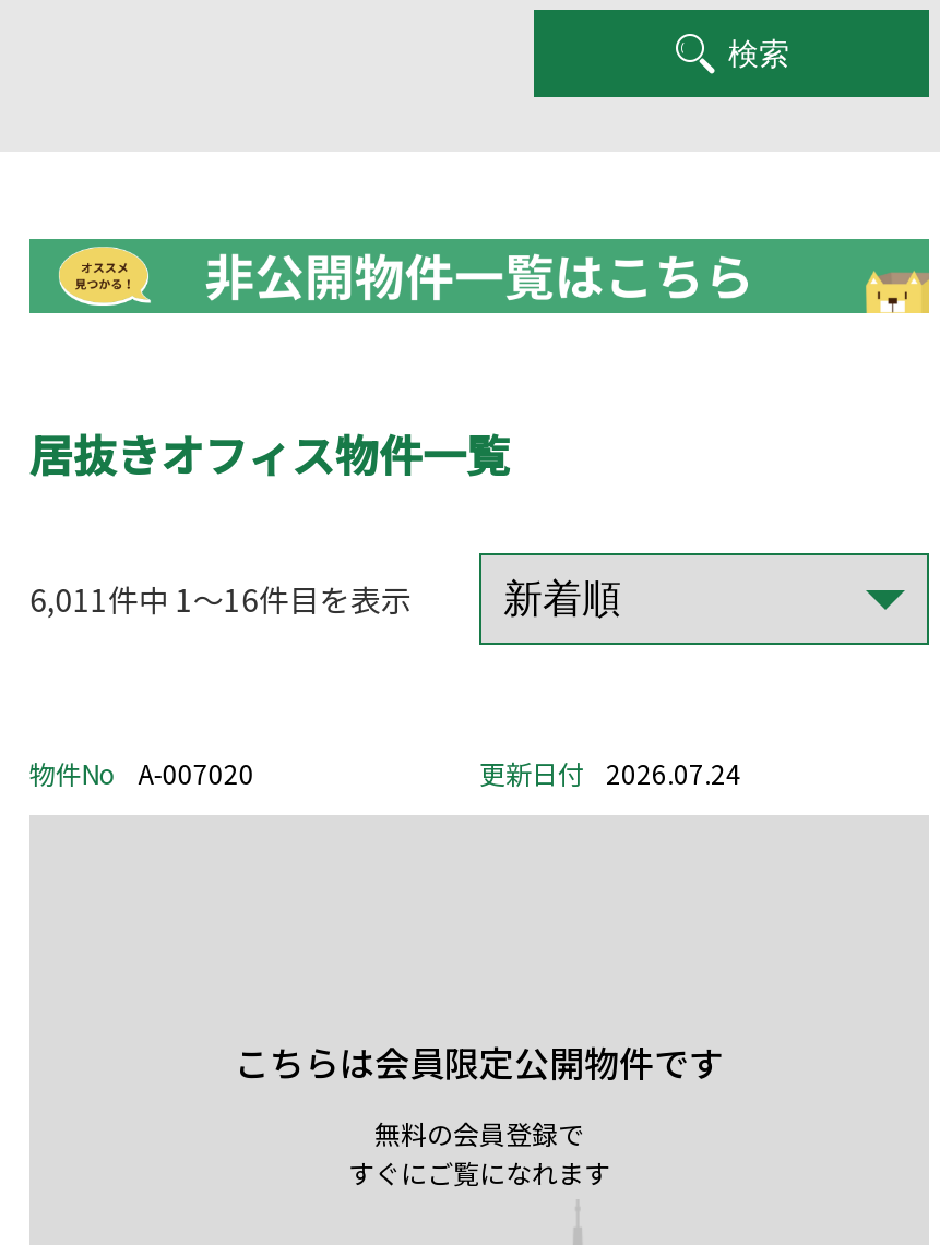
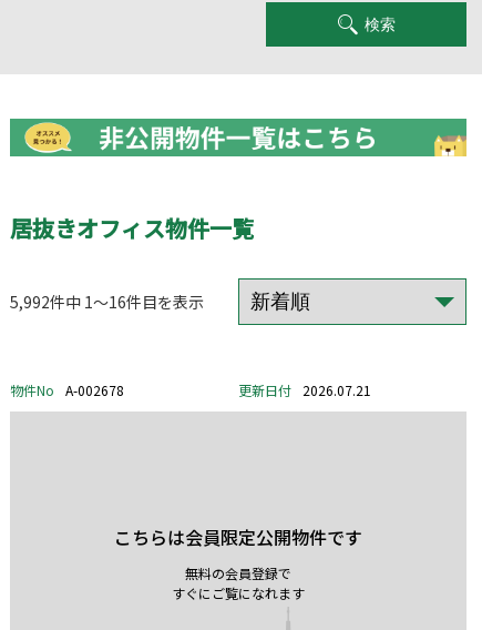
- 6,011件中 1～16件目を表示
+ 5,992件中 1～16件目を表示

- 物件No A-007020
+ 物件No A-002678

- 更新日付 2026.07.24
+ 更新日付 2026.07.21
